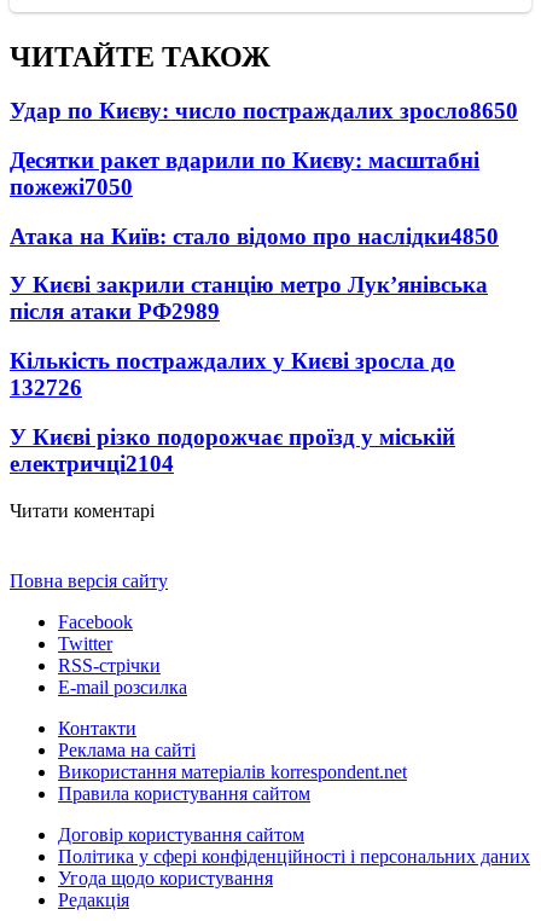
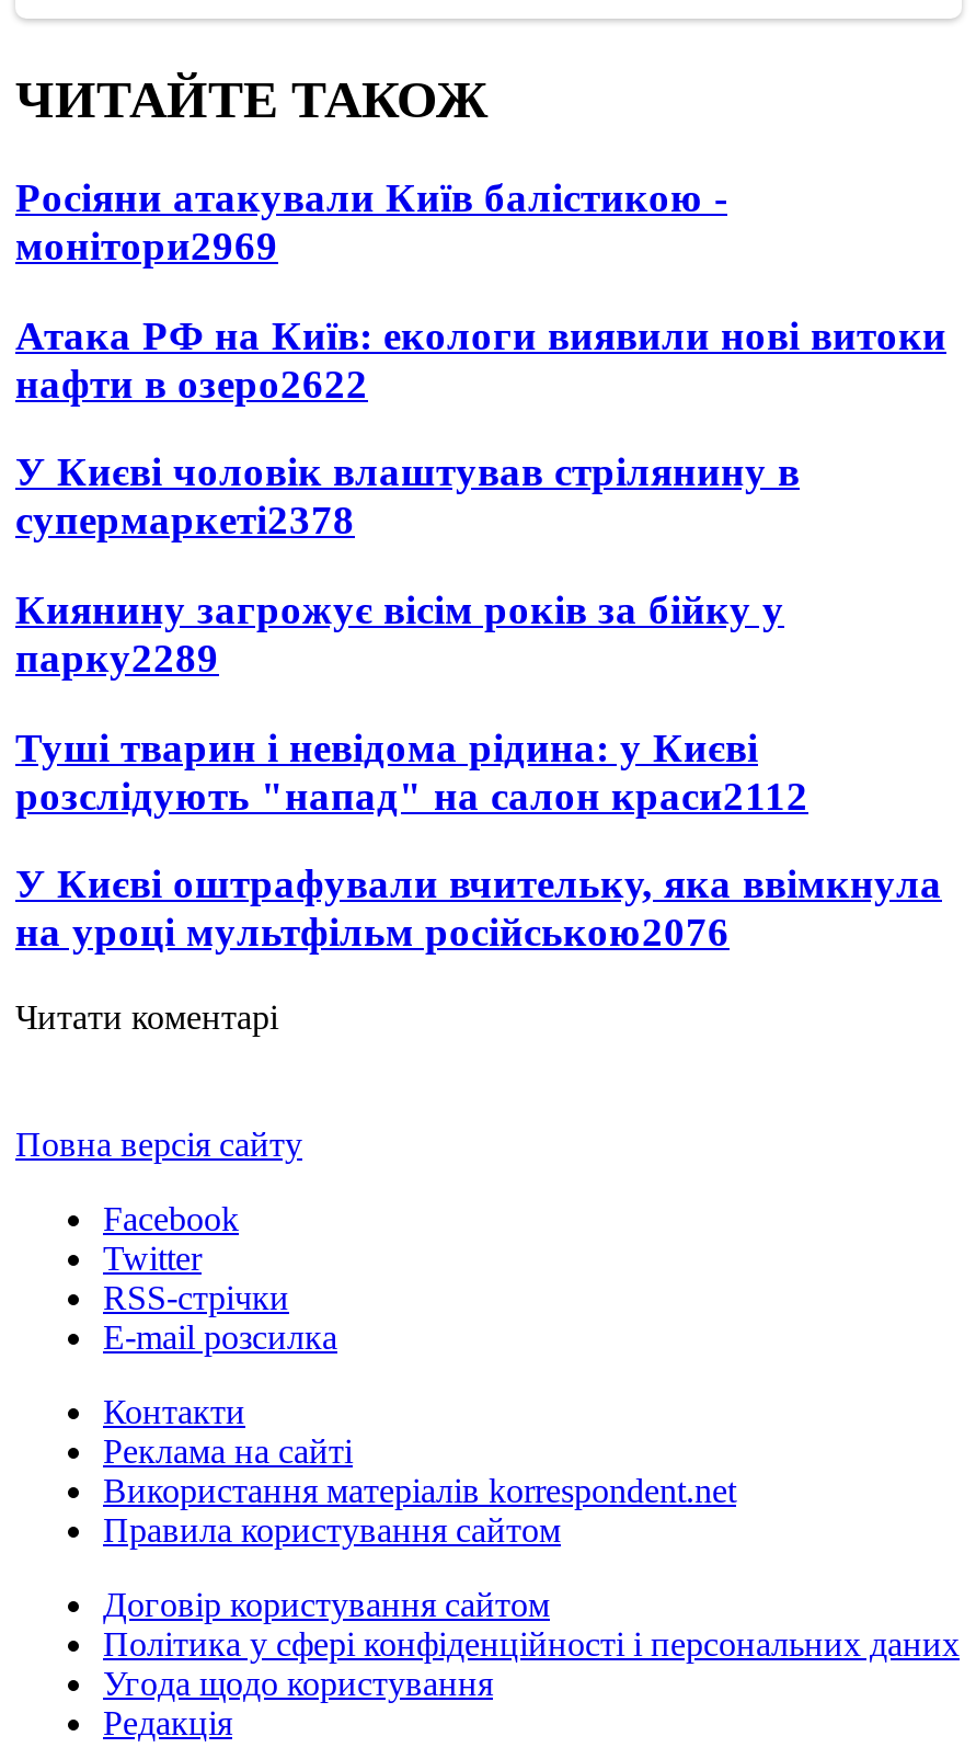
- Удар по Києву: число постраждалих зросло8650
+ Росіяни атакували Київ балістикою -
+ монітори2969

- Десятки ракет вдарили по Києву: масштабні
- пожежі7050
+ Атака РФ на Київ: екологи виявили нові витоки
+ нафти в озеро2622

- Атака на Київ: стало відомо про наслідки4850
+ У Києві чоловік влаштував стрілянину в
+ супермаркеті2378

- У Києві закрили станцію метро Лук’янівська
- після атаки РФ2989
+ Киянину загрожує вісім років за бійку у
+ парку2289

- Кількість постраждалих у Києві зросла до
- 132726
+ Туші тварин і невідома рідина: у Києві
+ розслідують "напад" на салон краси2112

- У Києві різко подорожчає проїзд у міській
- електричці2104
+ У Києві оштрафували вчительку, яка ввімкнула
+ на уроці мультфільм російською2076
